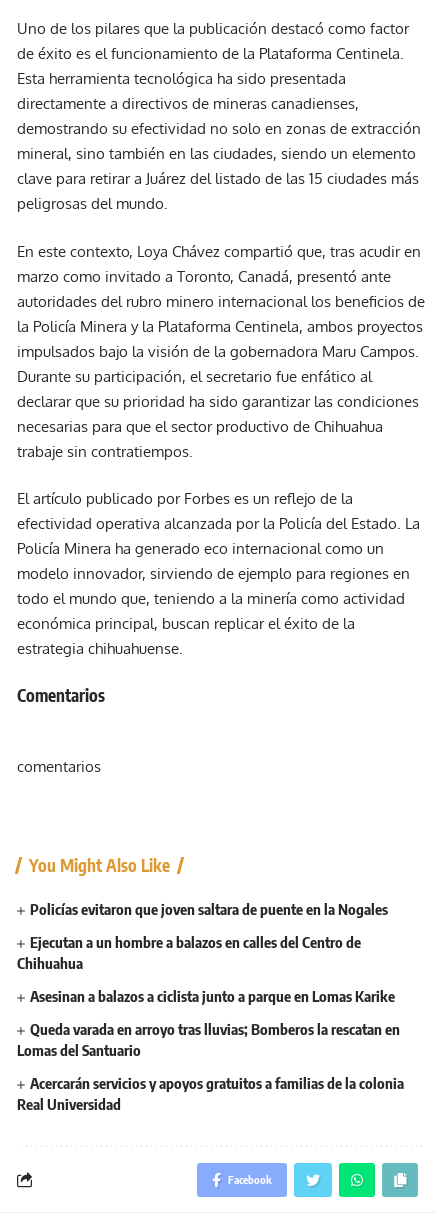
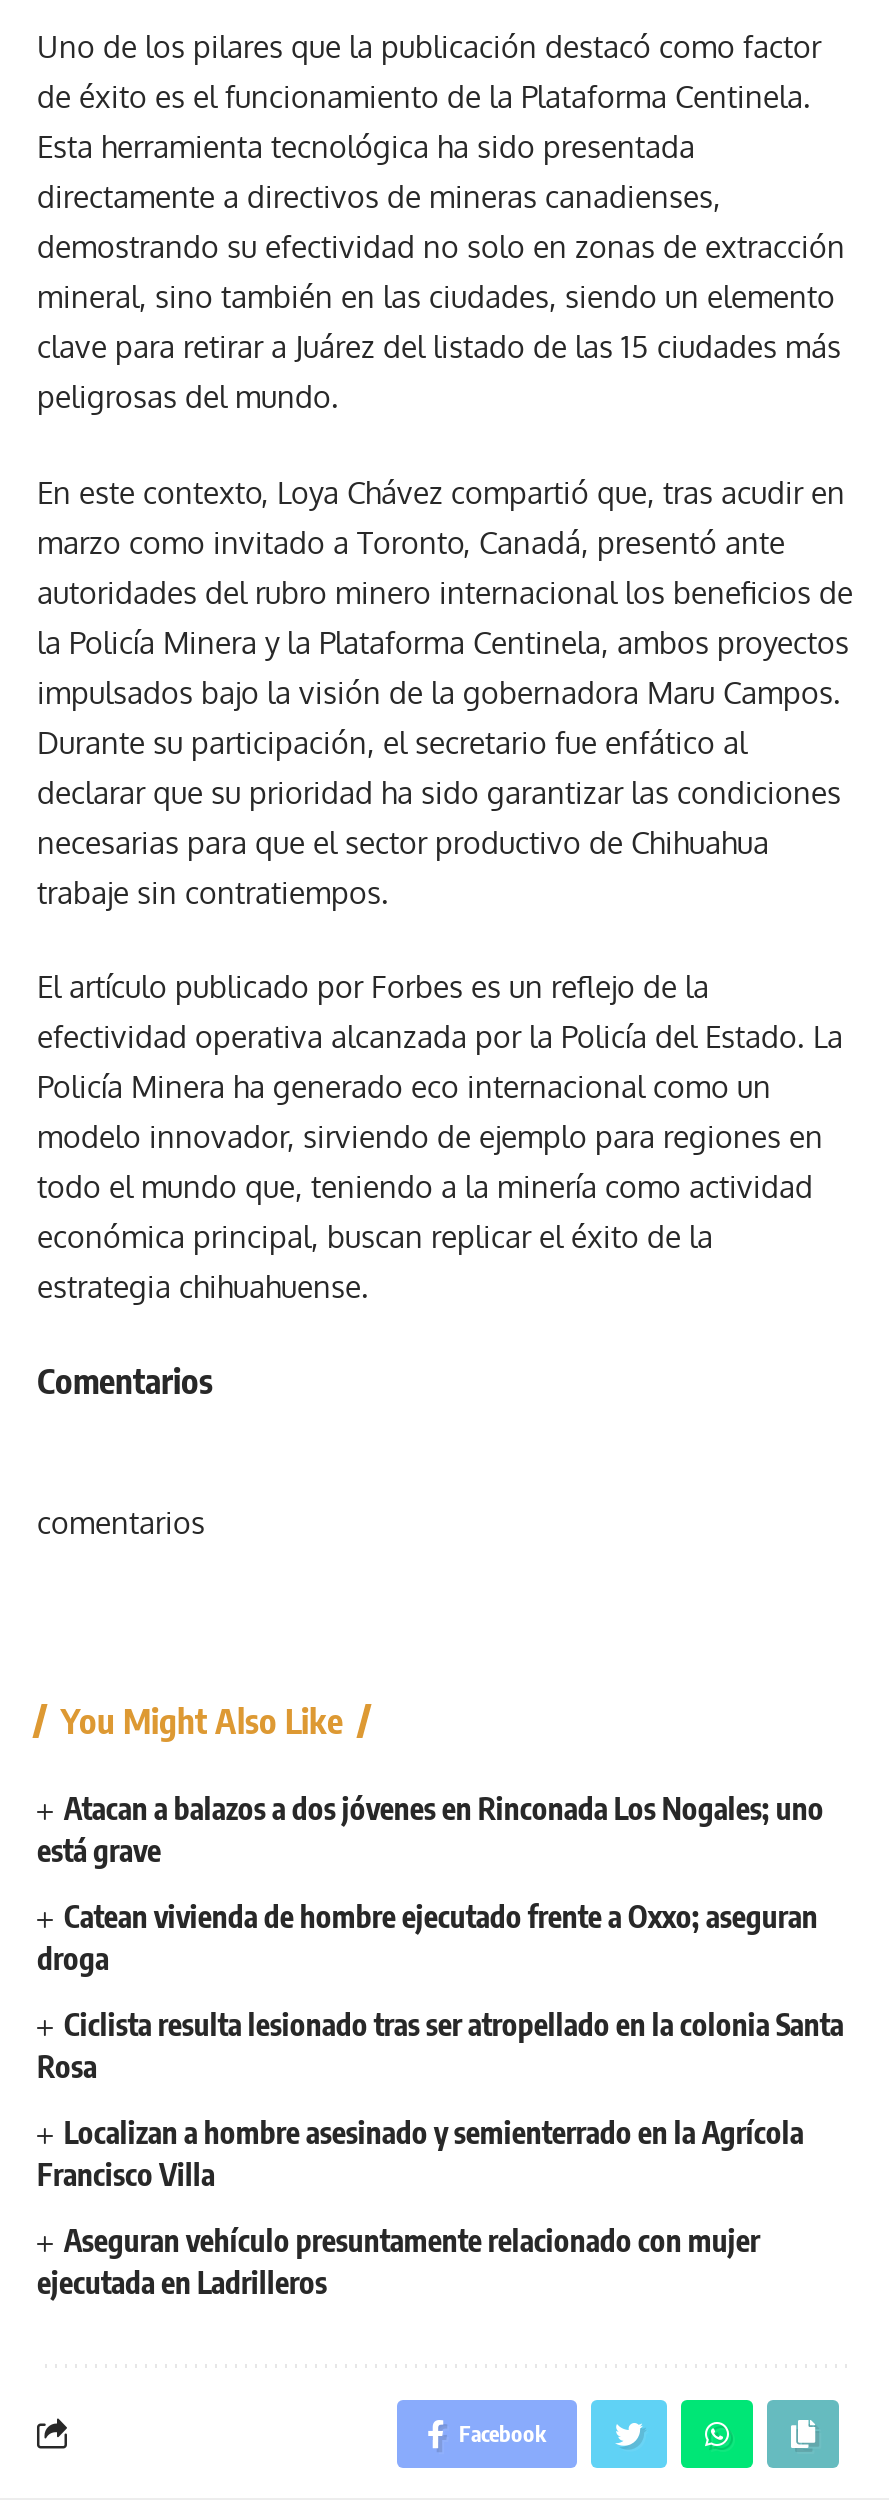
- Policías evitaron que joven saltara de puente en la Nogales
+ Atacan a balazos a dos jóvenes en Rinconada Los Nogales; uno
+ está grave

- Ejecutan a un hombre a balazos en calles del Centro de
- Chihuahua
+ Catean vivienda de hombre ejecutado frente a Oxxo; aseguran
+ droga

- Asesinan a balazos a ciclista junto a parque en Lomas Karike
+ Ciclista resulta lesionado tras ser atropellado en la colonia Santa
+ Rosa

- Queda varada en arroyo tras lluvias; Bomberos la rescatan en
- Lomas del Santuario
+ Localizan a hombre asesinado y semienterrado en la Agrícola
+ Francisco Villa

- Acercarán servicios y apoyos gratuitos a familias de la colonia
- Real Universidad
+ Aseguran vehículo presuntamente relacionado con mujer
+ ejecutada en Ladrilleros
